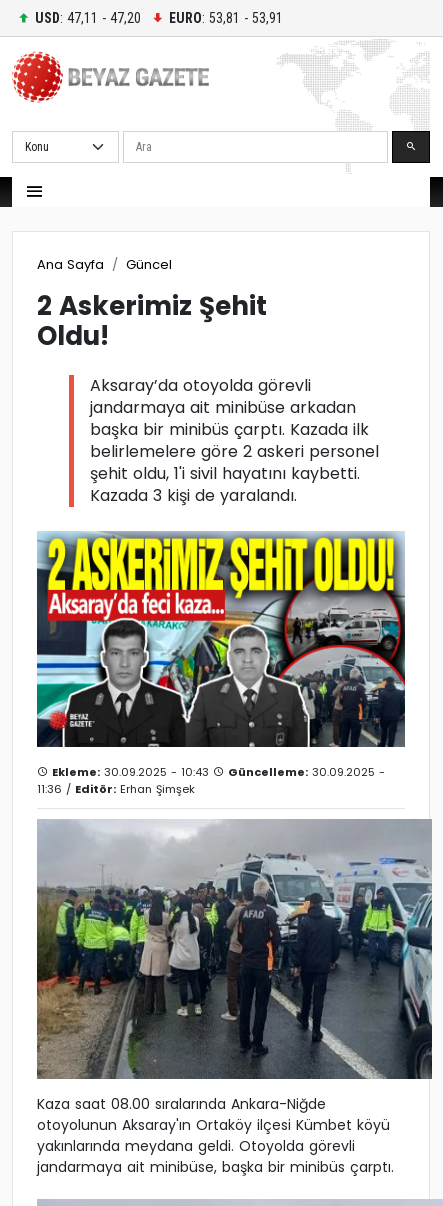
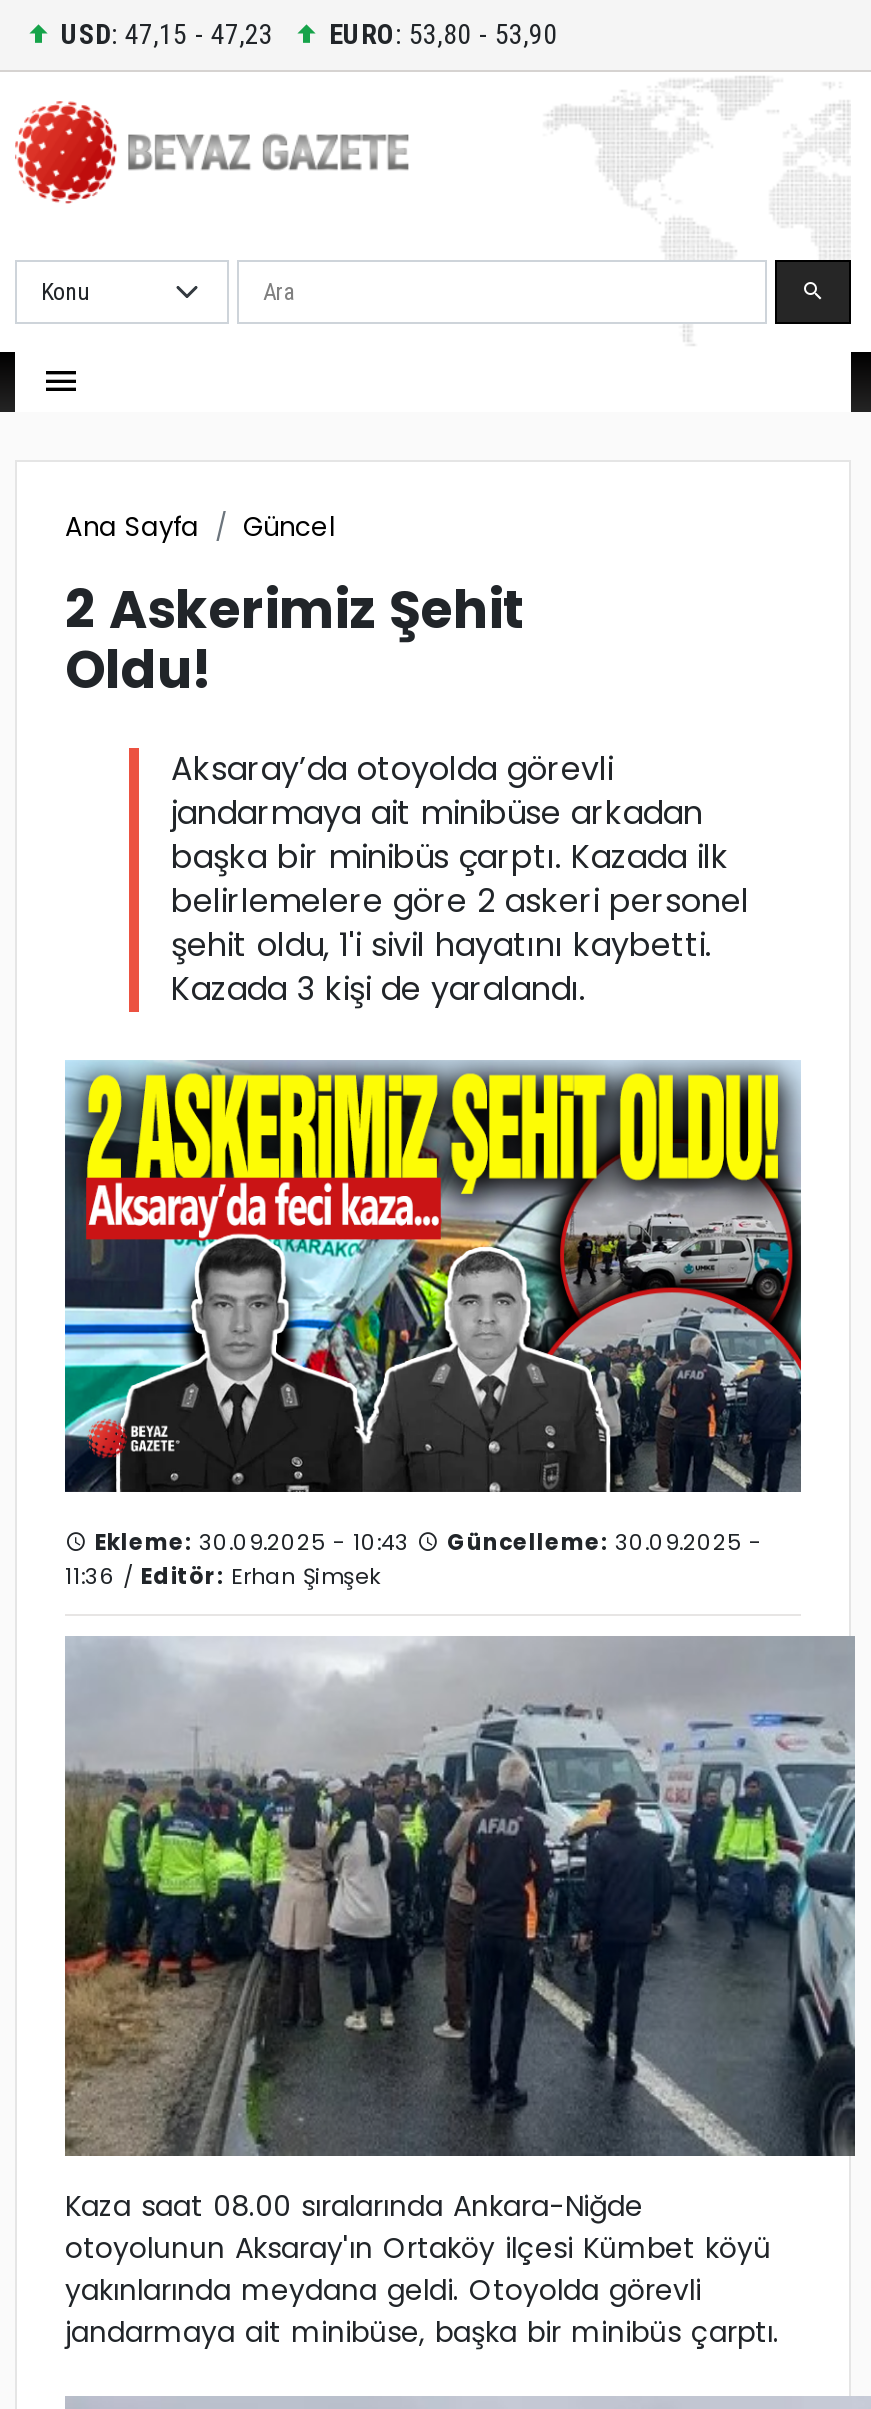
- USD: 47,11 - 47,20
+ USD: 47,15 - 47,23

- EURO: 53,81 - 53,91
+ EURO: 53,80 - 53,90
